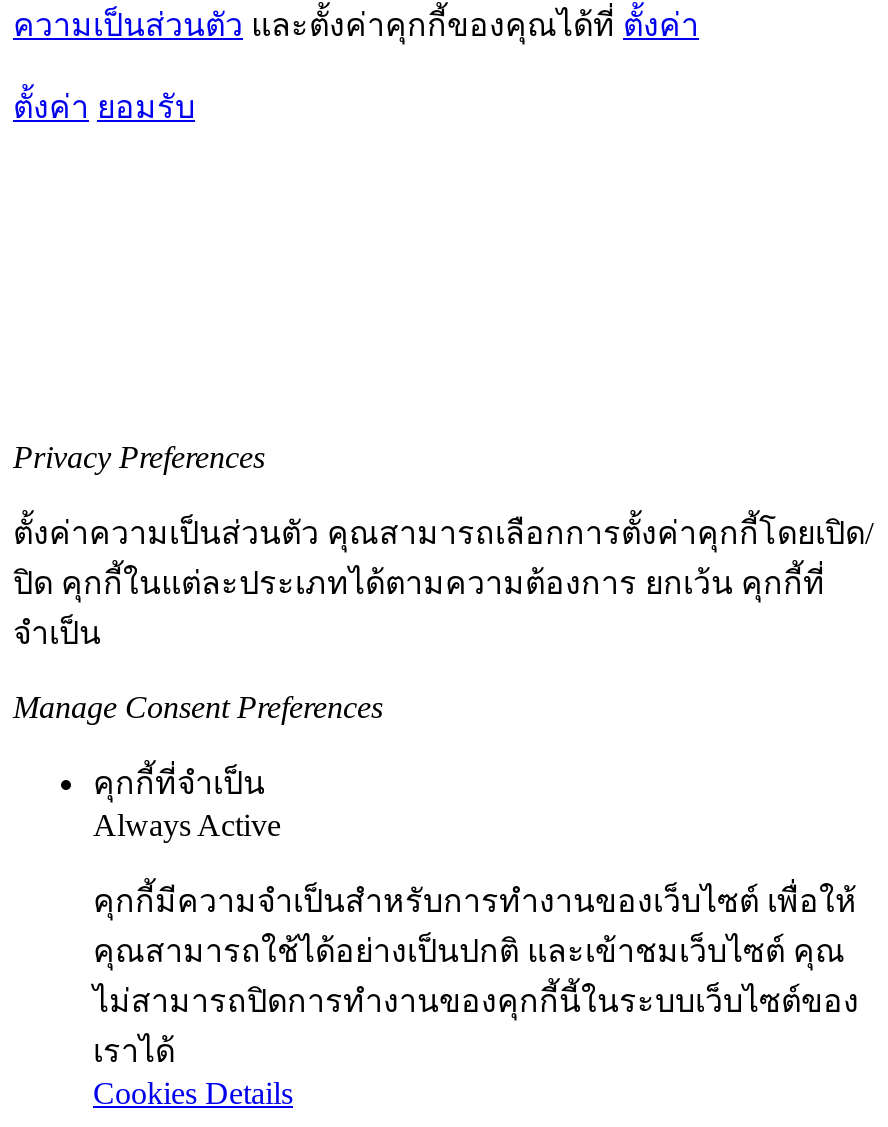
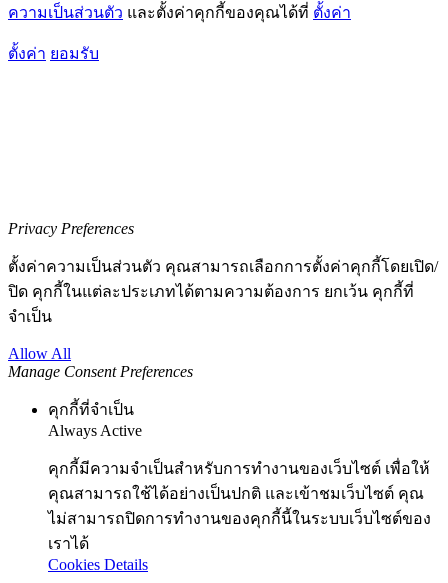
+ Allow All
